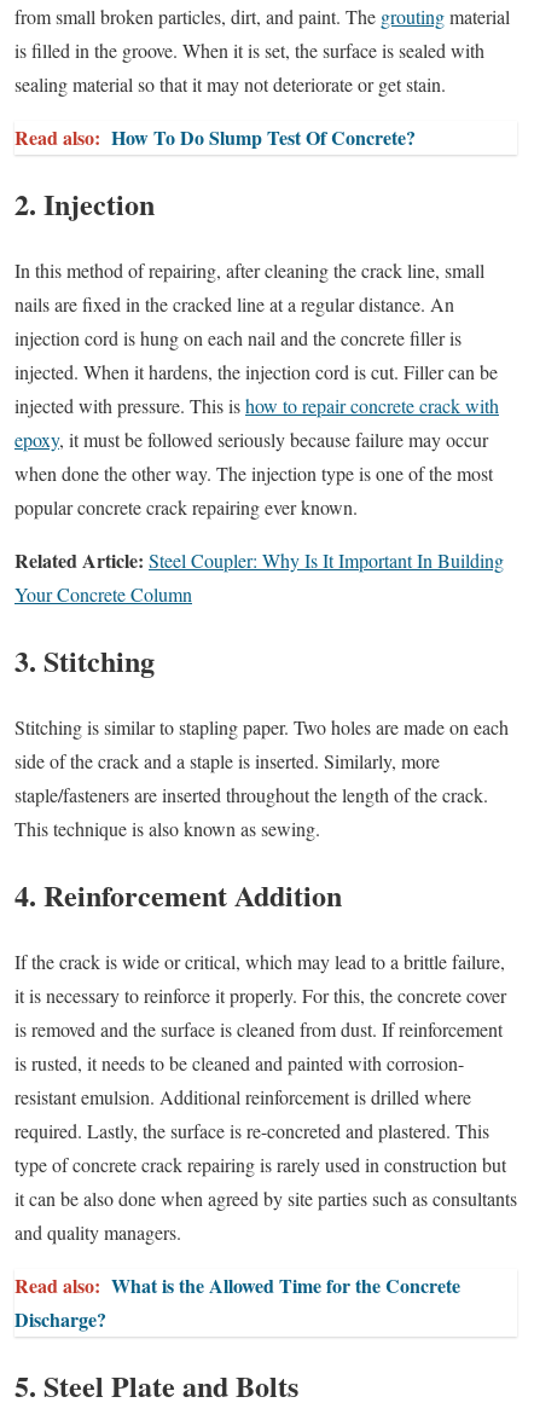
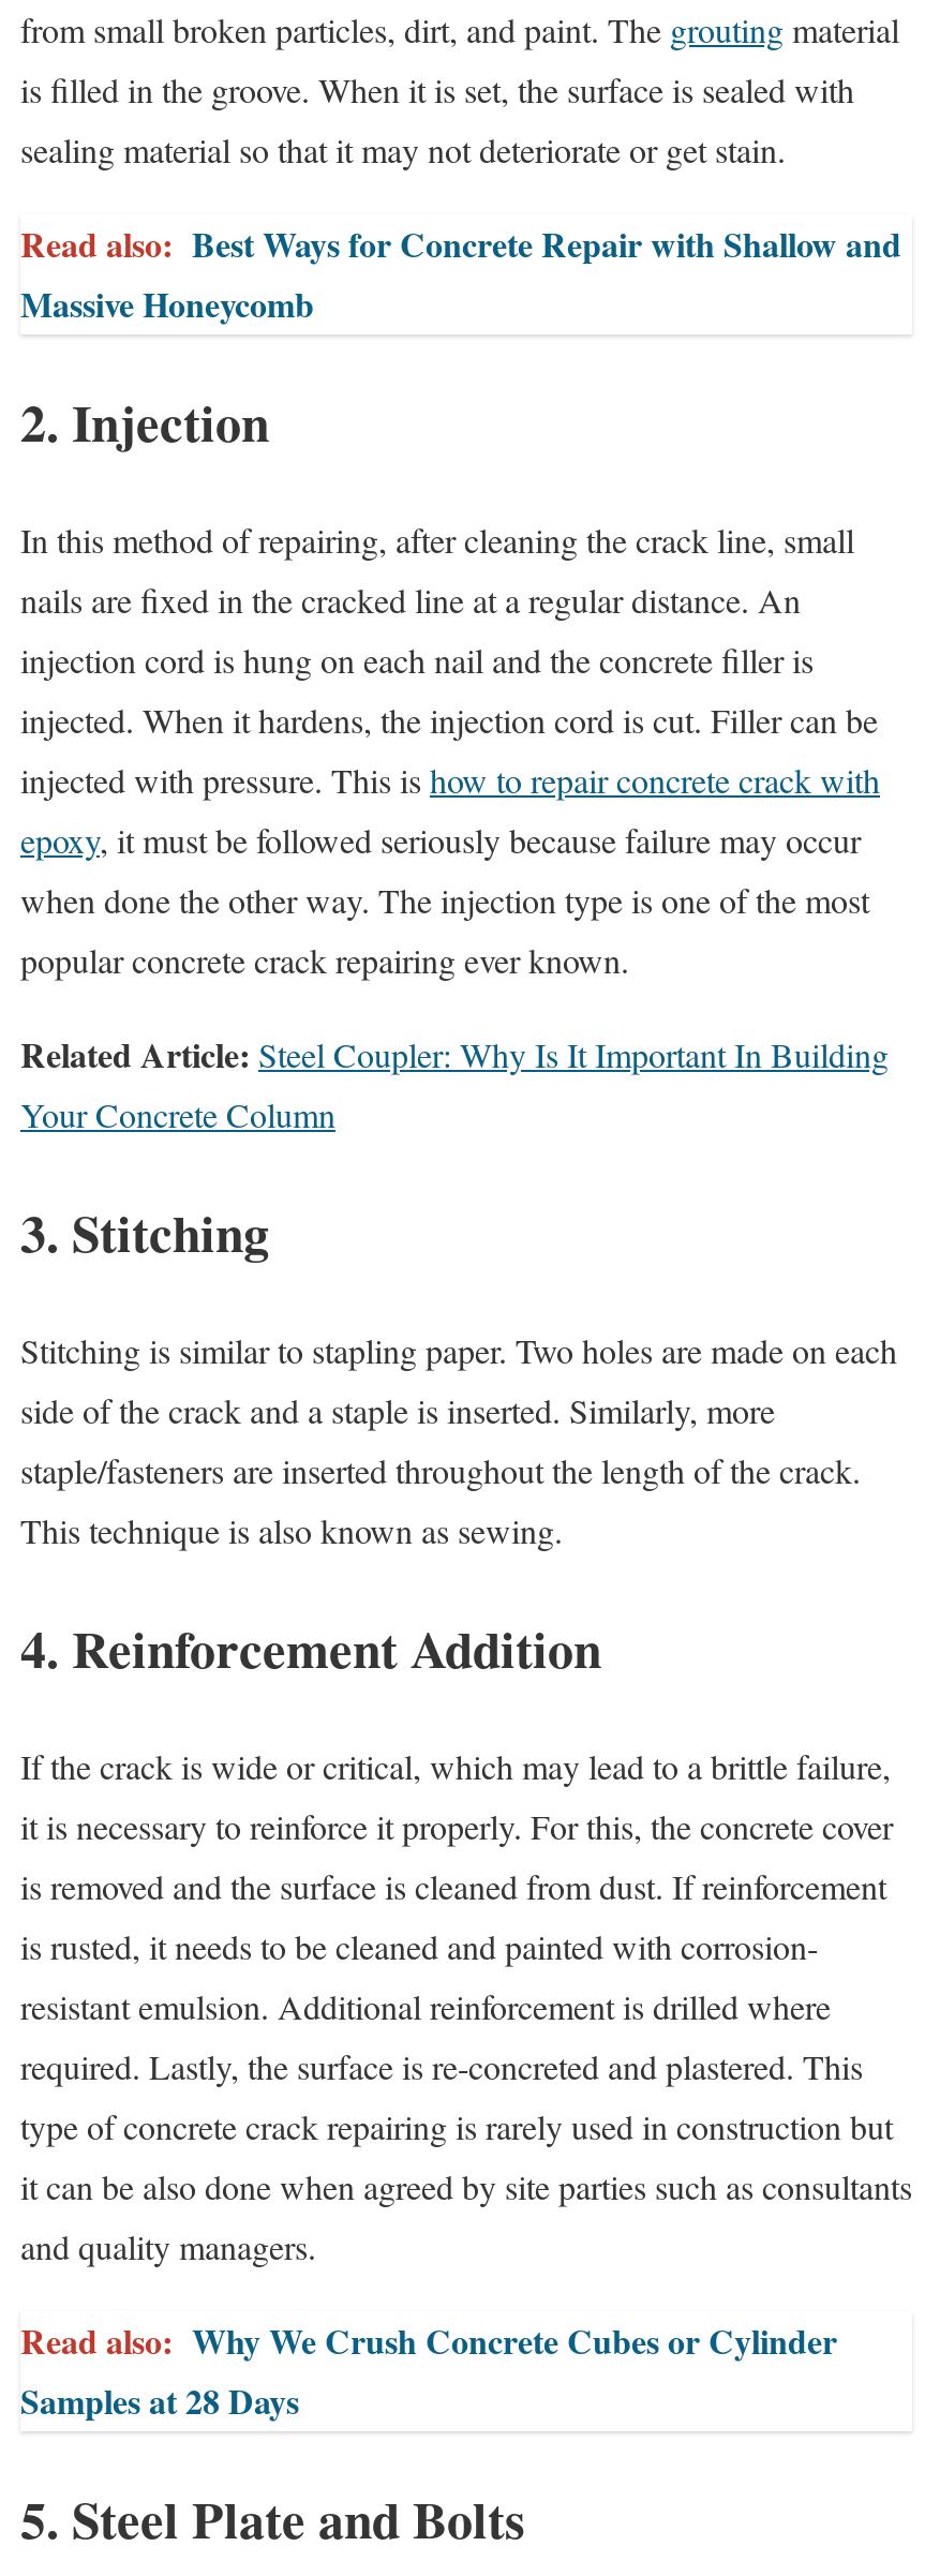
- Read also: How To Do Slump Test Of Concrete?
+ Read also: Best Ways for Concrete Repair with Shallow and
+ Massive Honeycomb

- Read also: What is the Allowed Time for the Concrete
- Discharge?
+ Read also: Why We Crush Concrete Cubes or Cylinder
+ Samples at 28 Days
